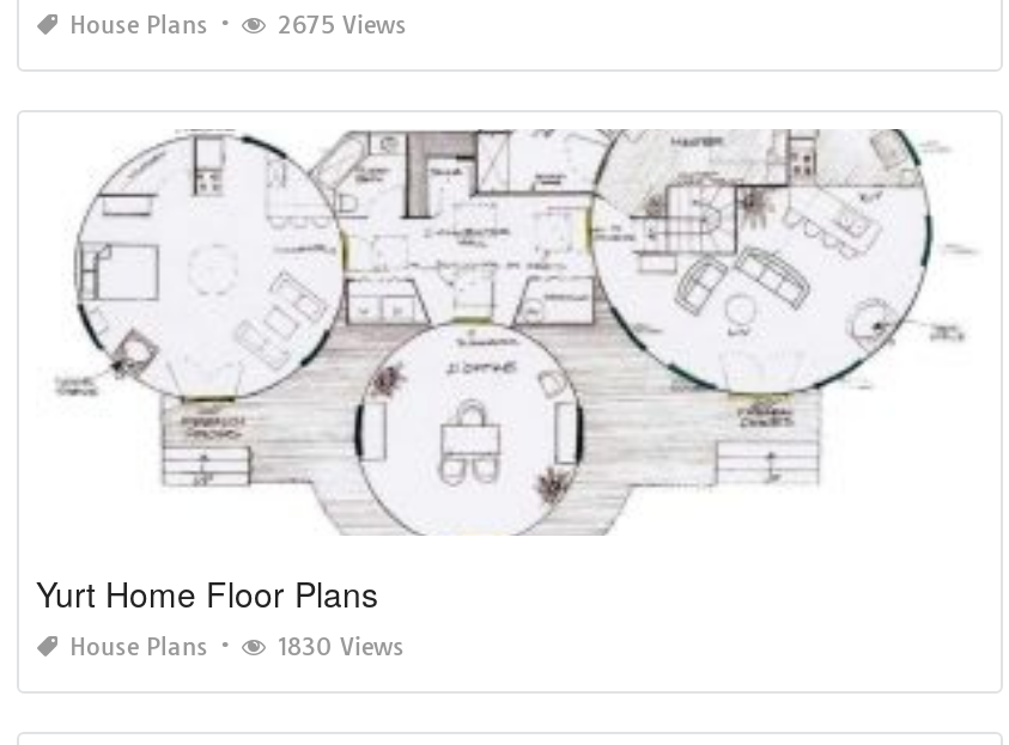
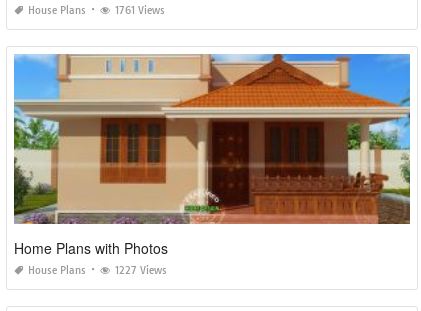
- 2675 Views
+ 1761 Views

- [image]
- Yurt Home Floor Plans
+ [image]
+ Home Plans with Photos

- 1830 Views
+ 1227 Views
